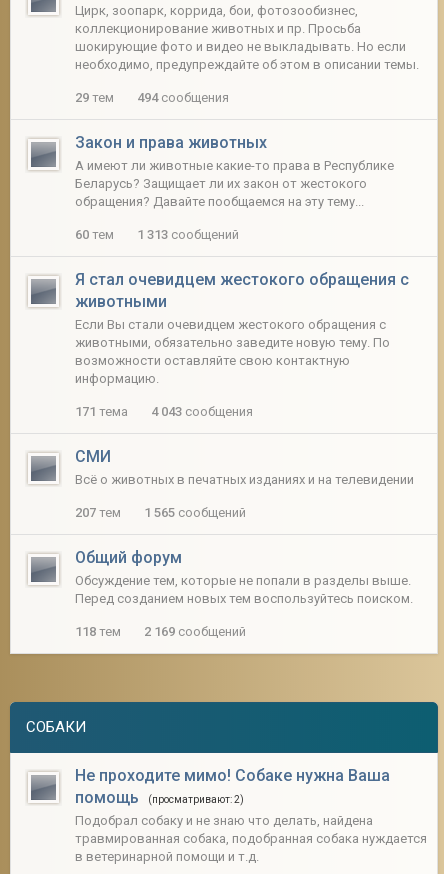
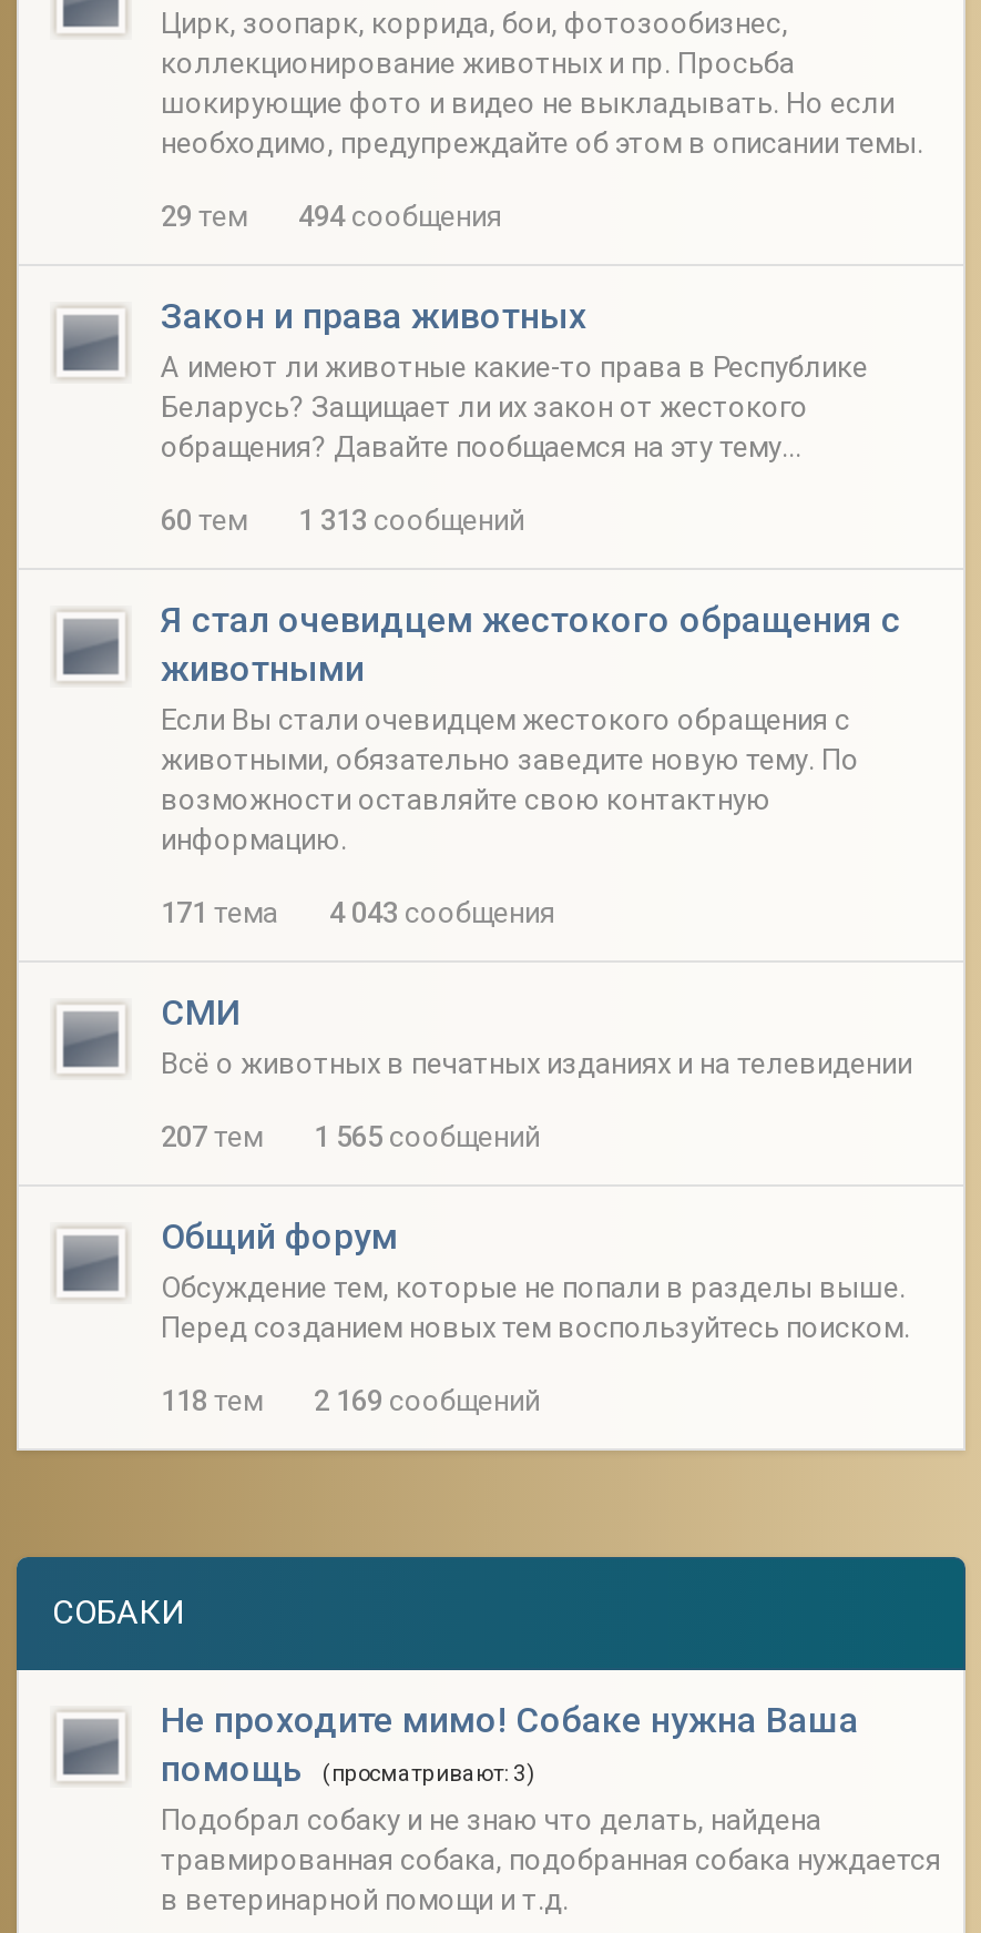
- (просматривают: 2)
+ (просматривают: 3)
